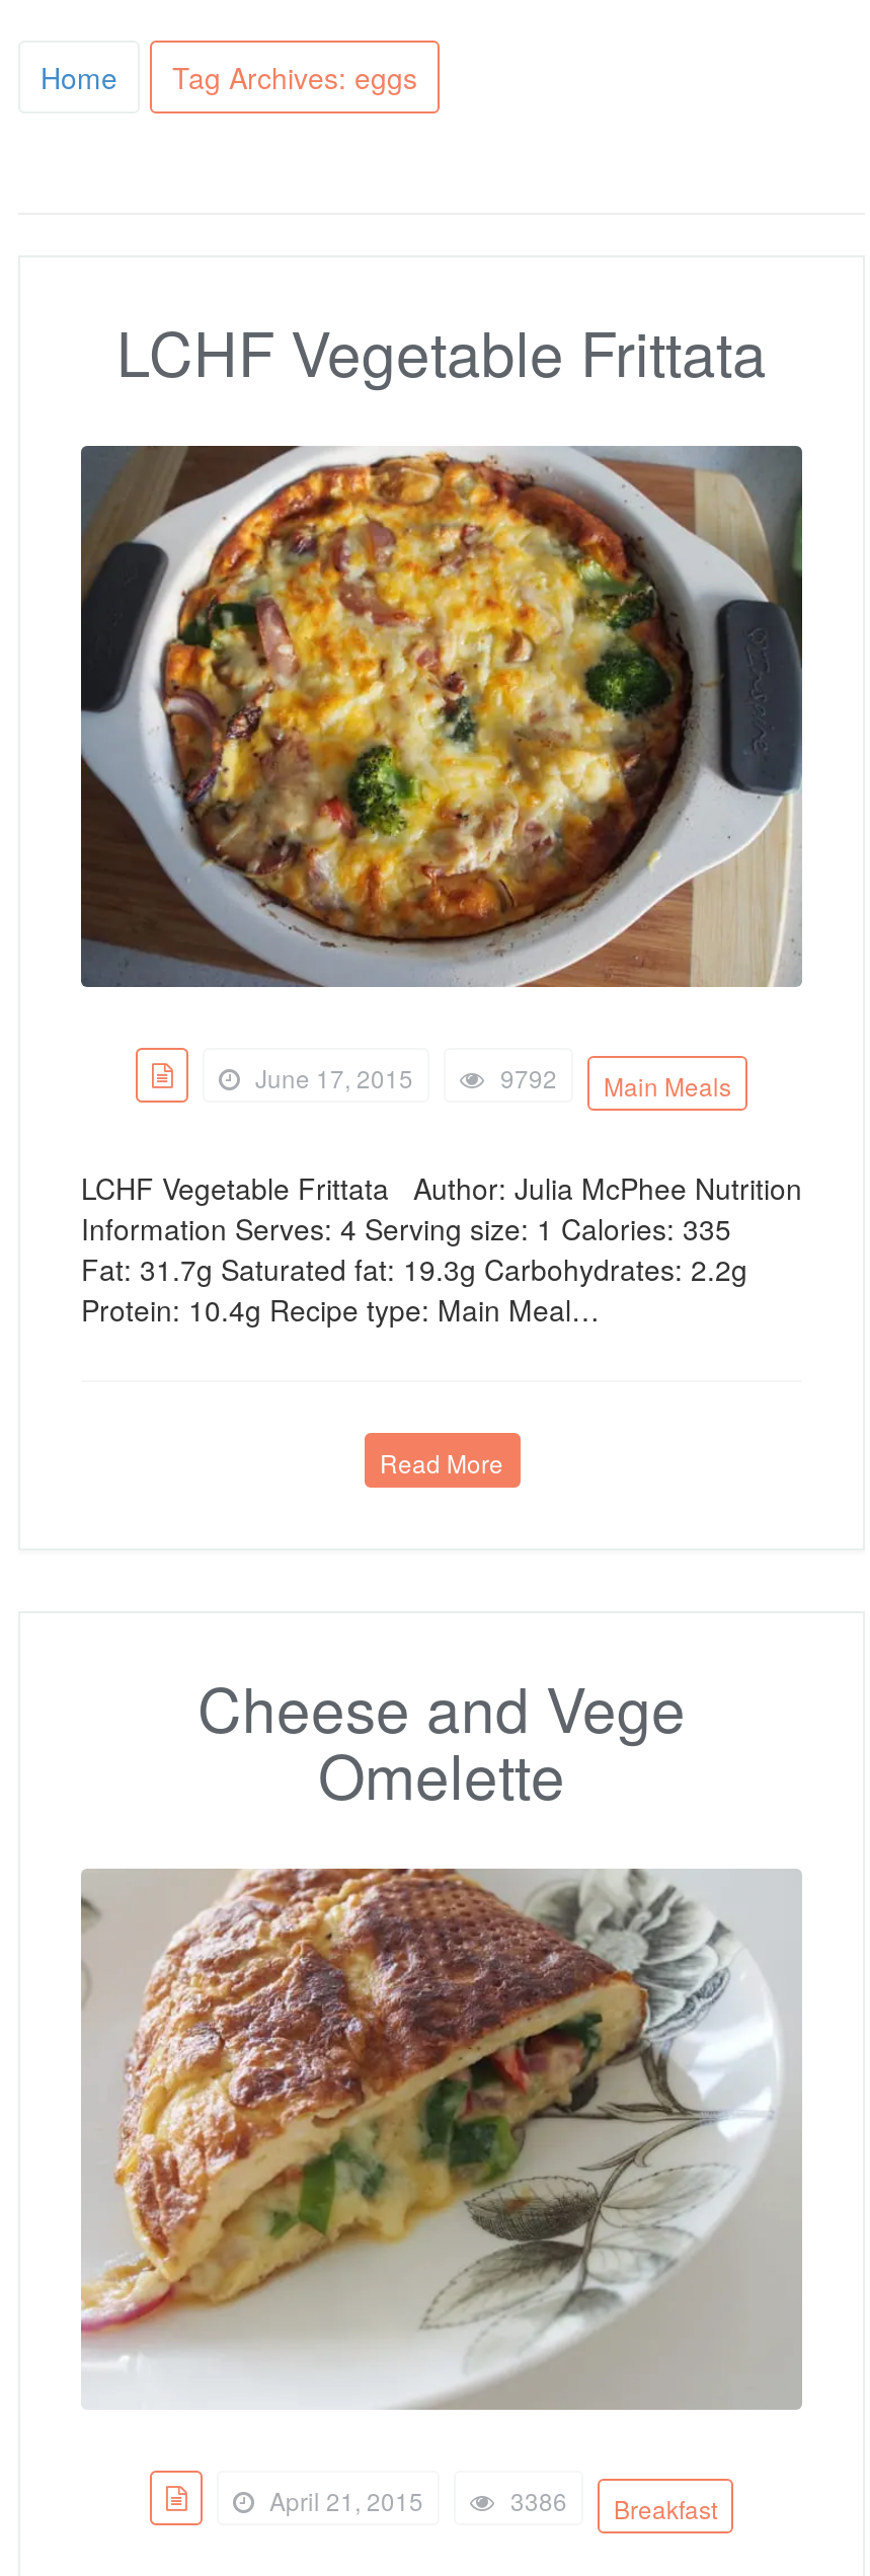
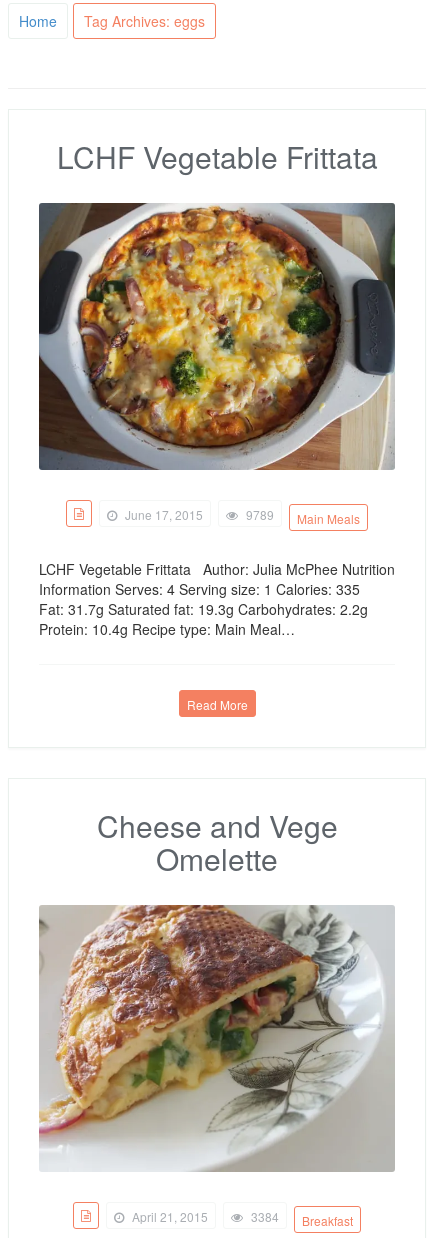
- 9792 Main Meals
+ 9789 Main Meals

- 3386 Breakfast
+ 3384 Breakfast
